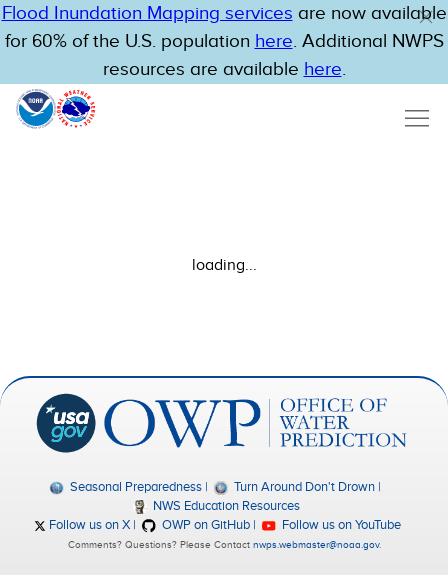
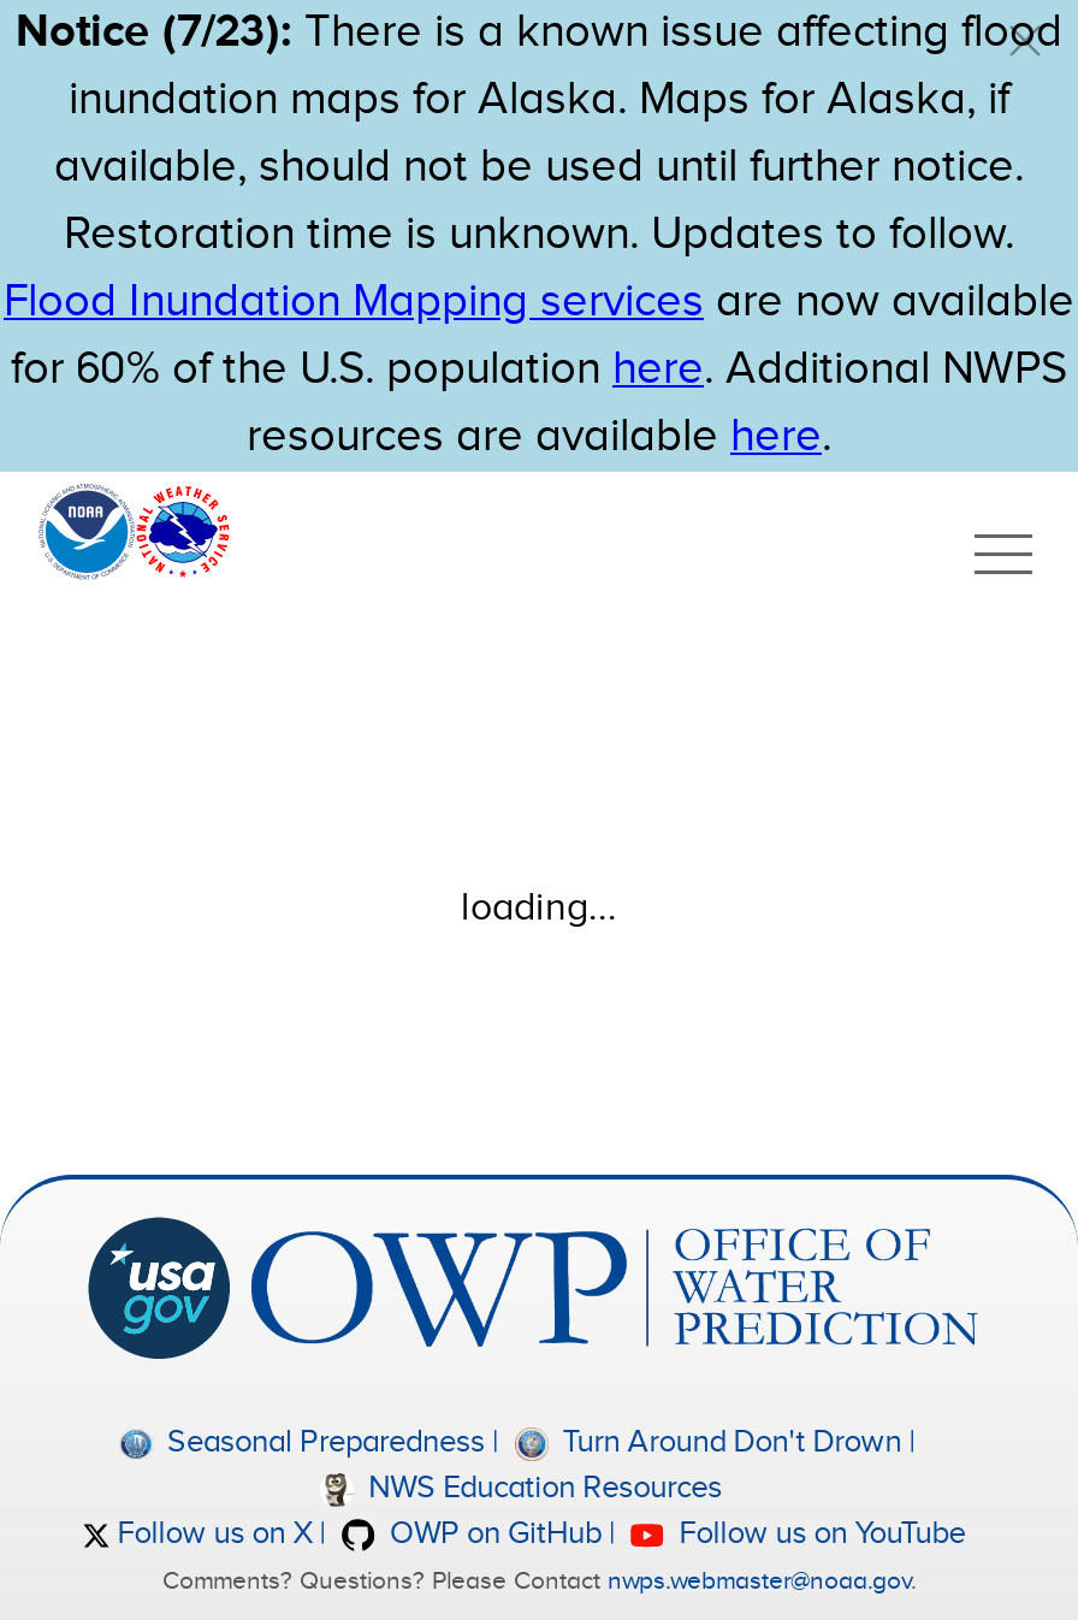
+ Notice (7/23): There is a known issue affecting flood
+ inundation maps for Alaska. Maps for Alaska, if
+ available, should not be used until further notice.
+ Restoration time is unknown. Updates to follow.
